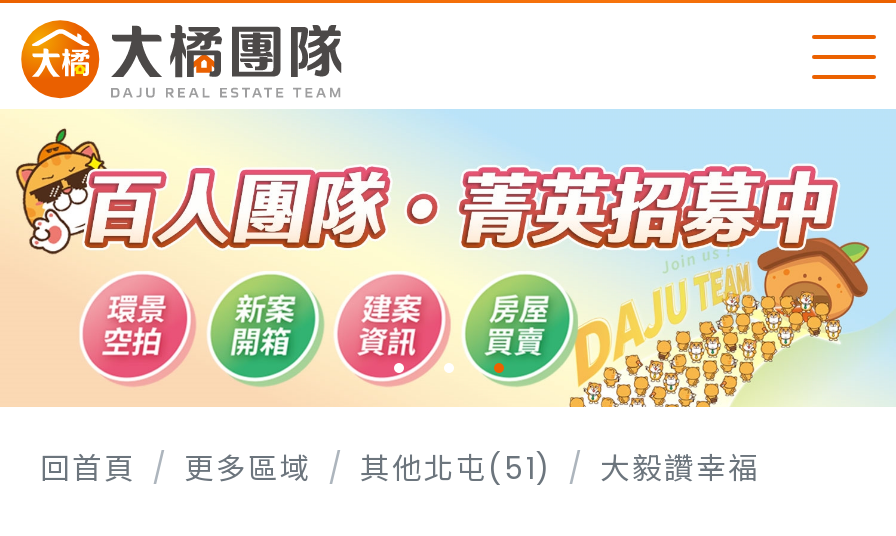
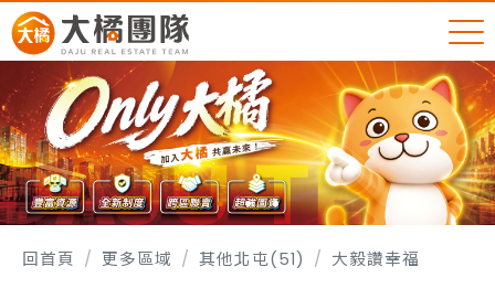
- [image]
+ [image]
